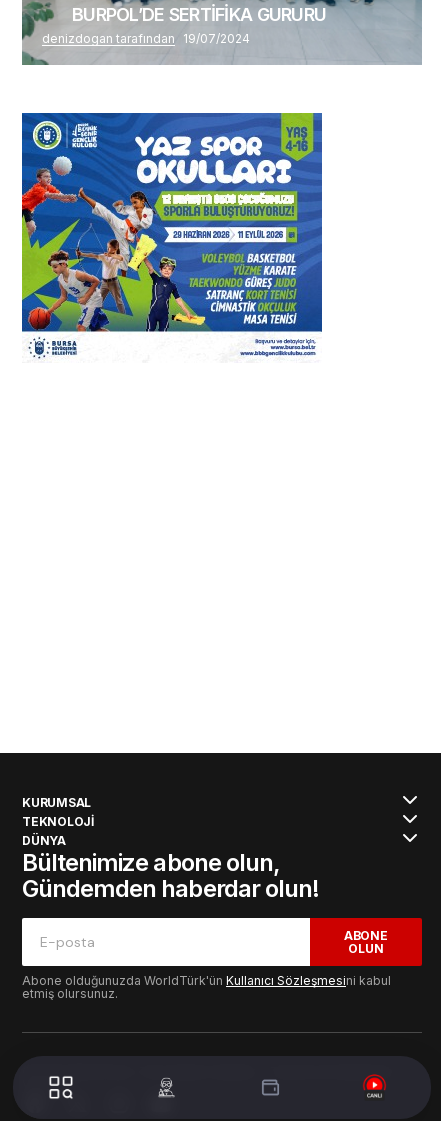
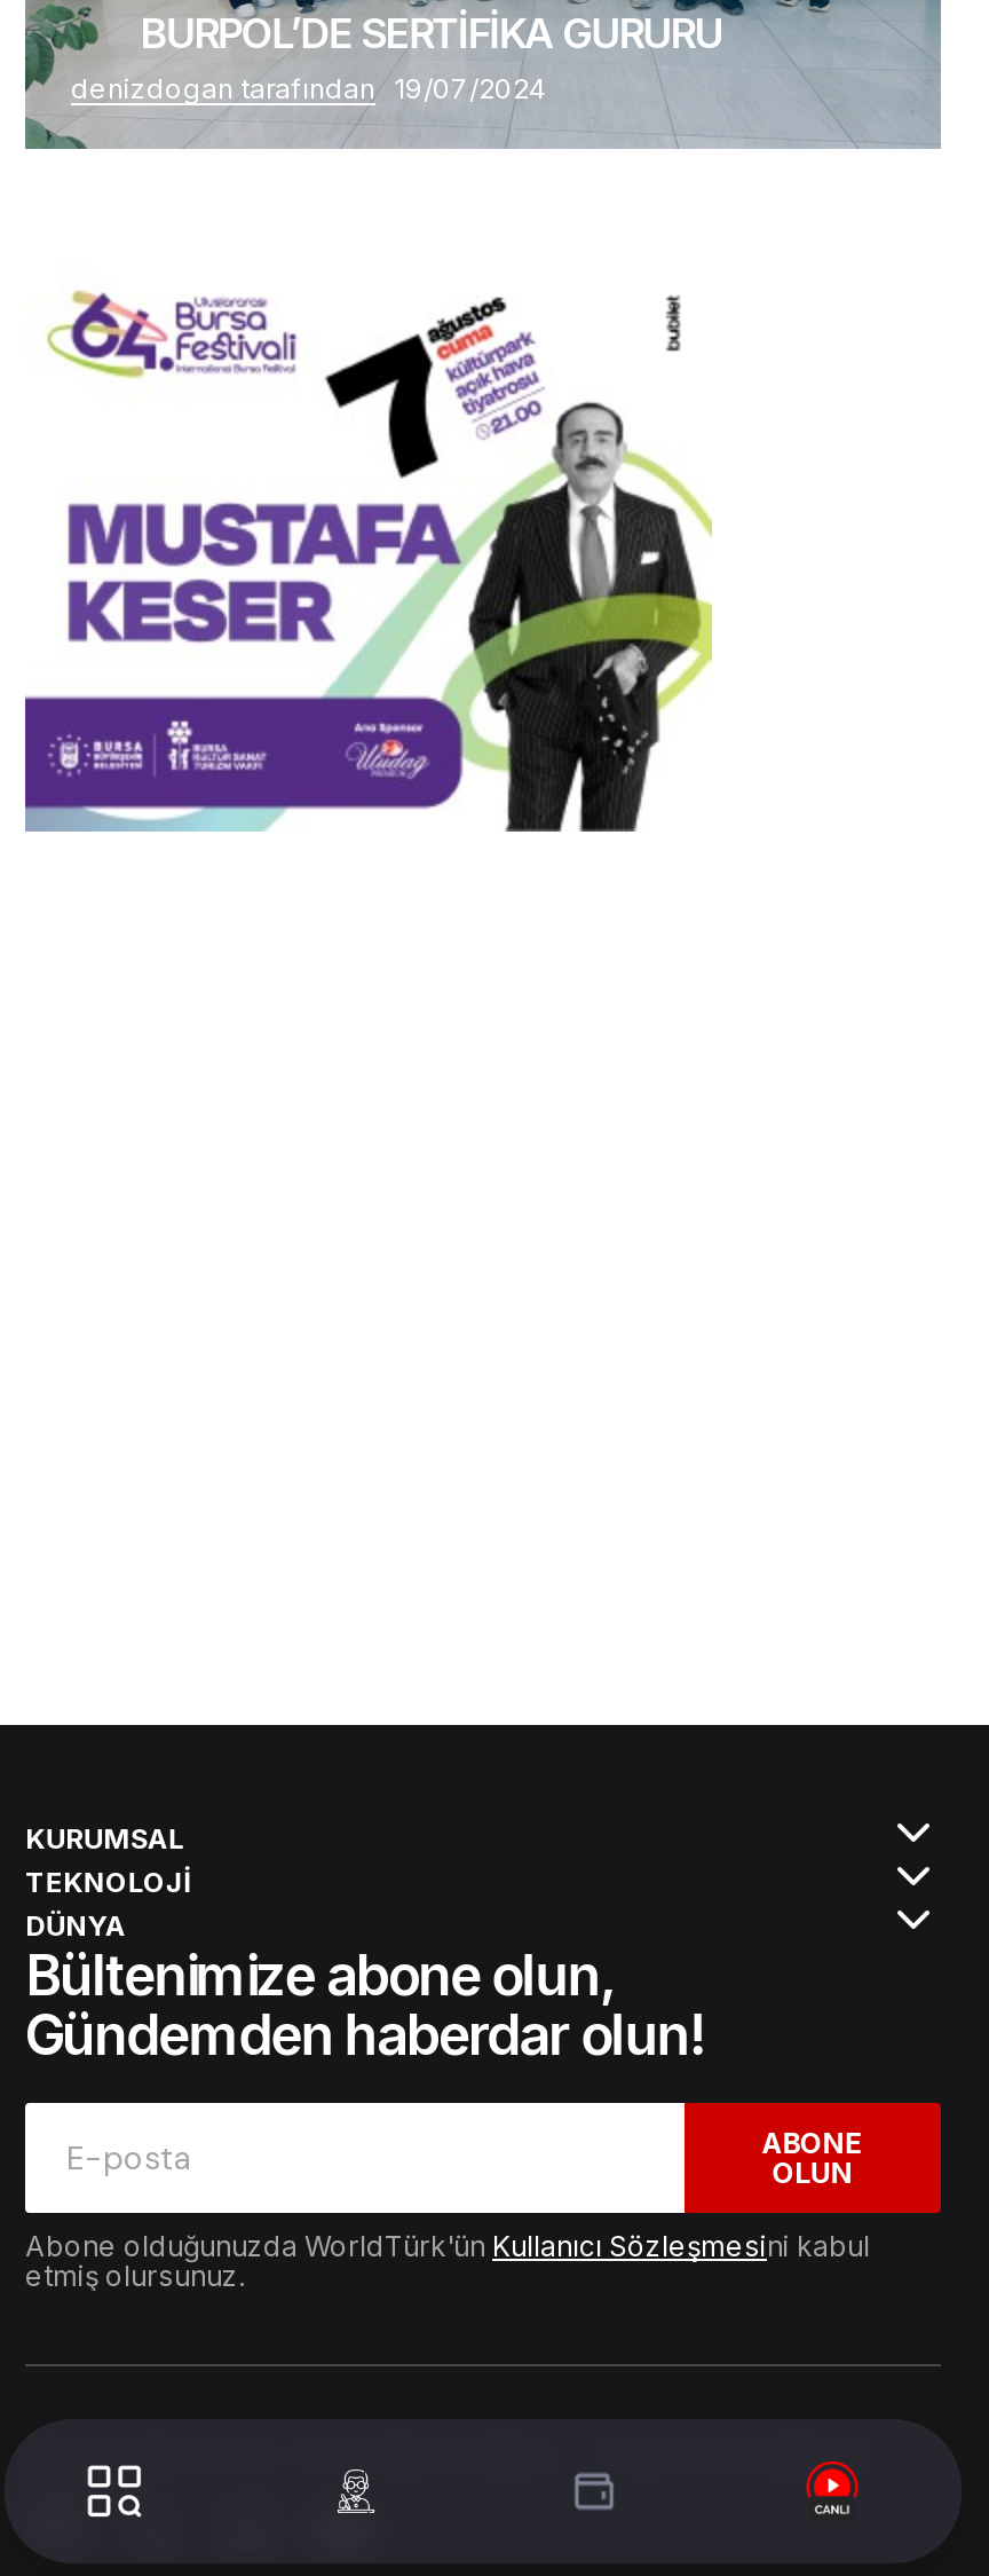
- [image]
+ [image]
